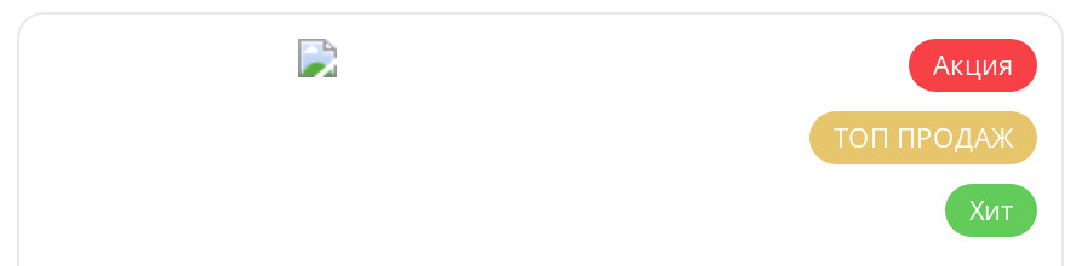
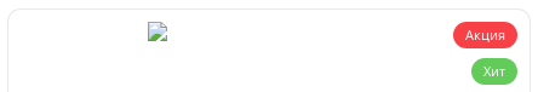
- ТОП ПРОДАЖ
